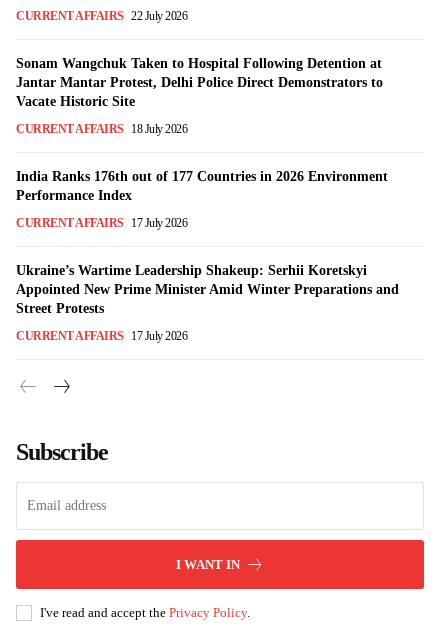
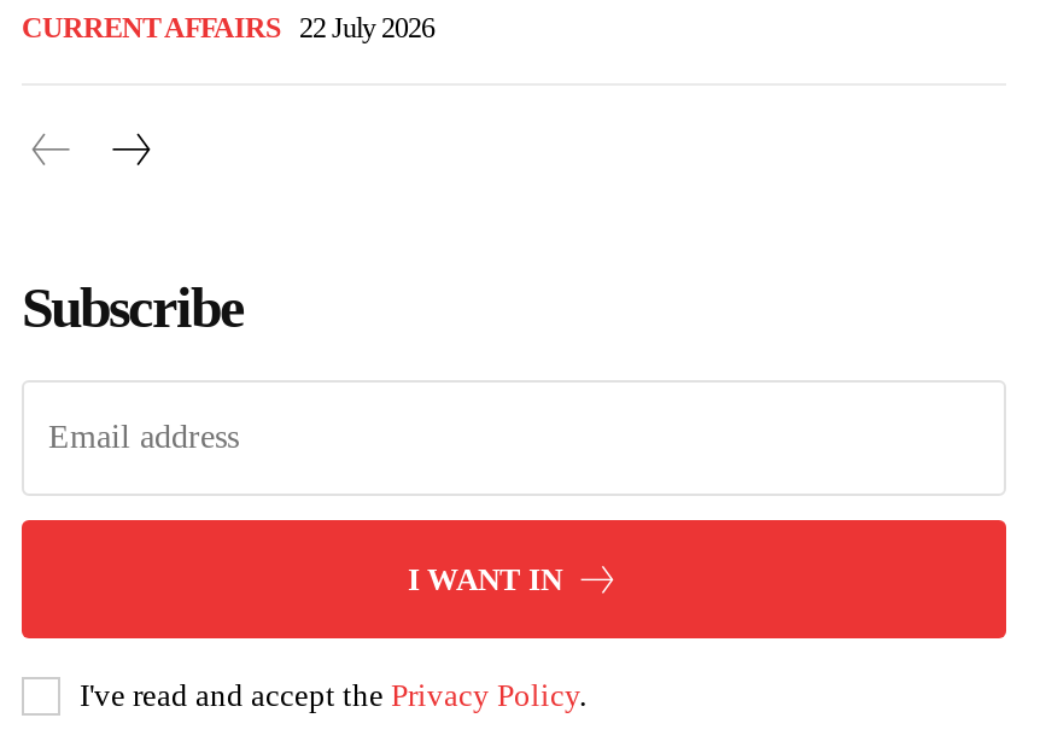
- Sonam Wangchuk Taken to Hospital Following Detention at
- Jantar Mantar Protest, Delhi Police Direct Demonstrators to
- Vacate Historic Site
- CURRENT AFFAIRS 18 July 2026
- India Ranks 176th out of 177 Countries in 2026 Environment
- Performance Index
- CURRENT AFFAIRS 17 July 2026
- Ukraine’s Wartime Leadership Shakeup: Serhii Koretskyi
- Appointed New Prime Minister Amid Winter Preparations and
- Street Protests
- CURRENT AFFAIRS 17 July 2026
